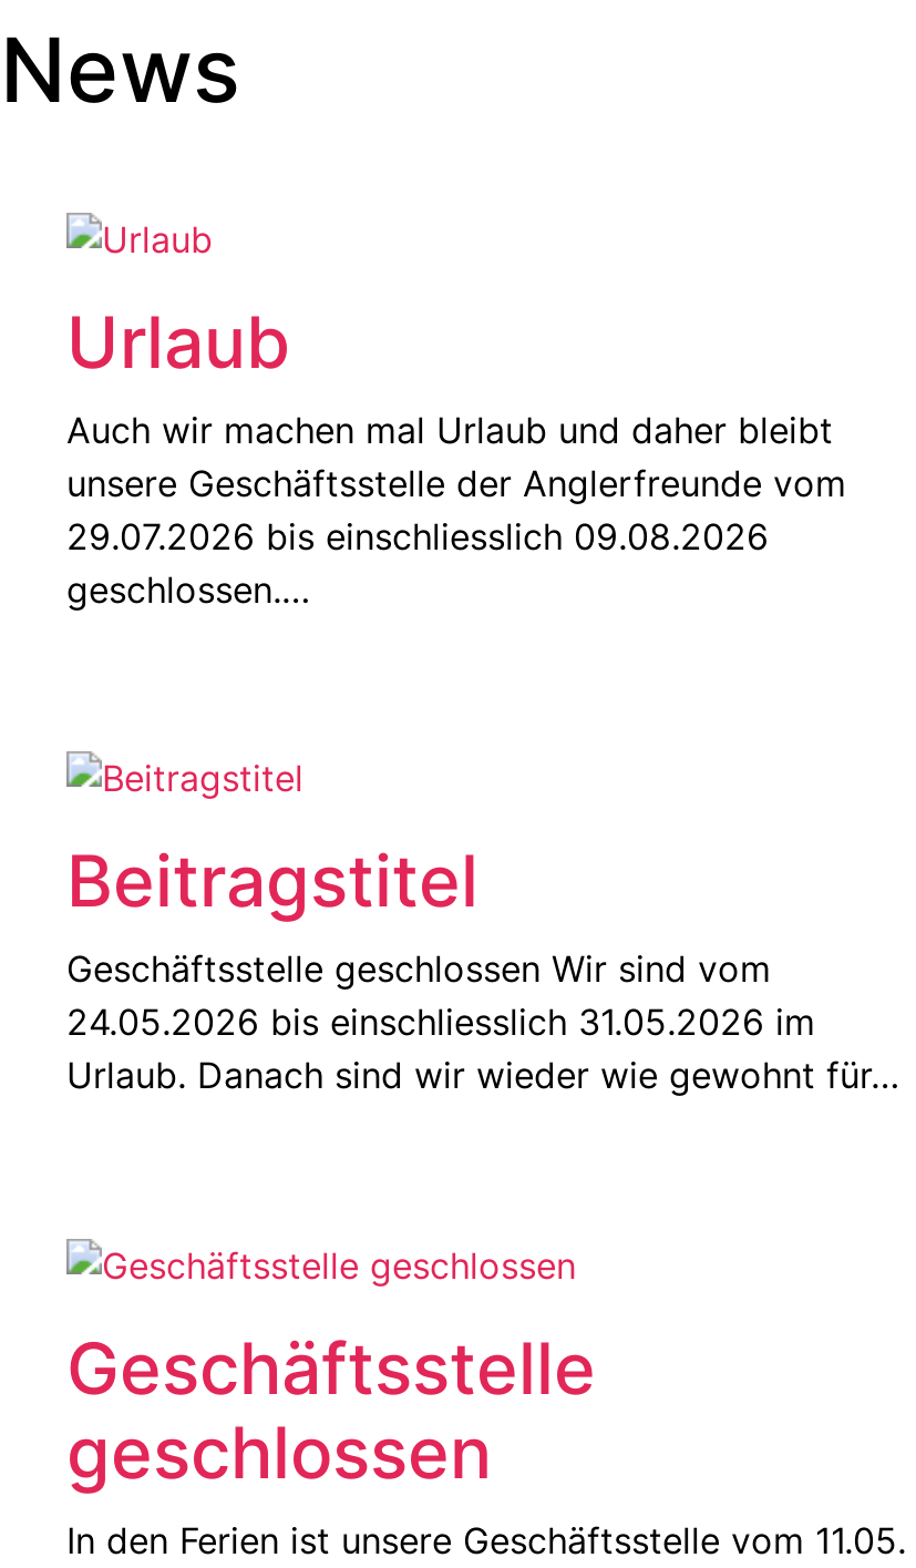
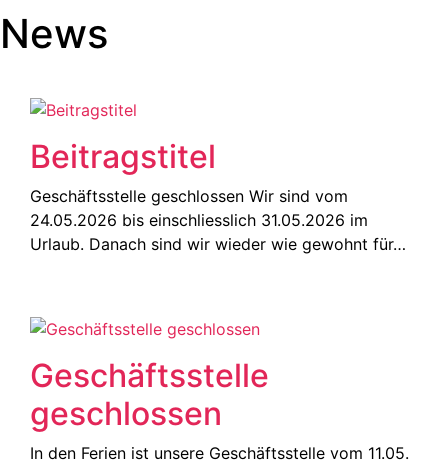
- Urlaub
- Auch wir machen mal Urlaub und daher bleibt
- unsere Geschäftsstelle der Anglerfreunde vom
- 29.07.2026 bis einschliesslich 09.08.2026
- geschlossen.…
